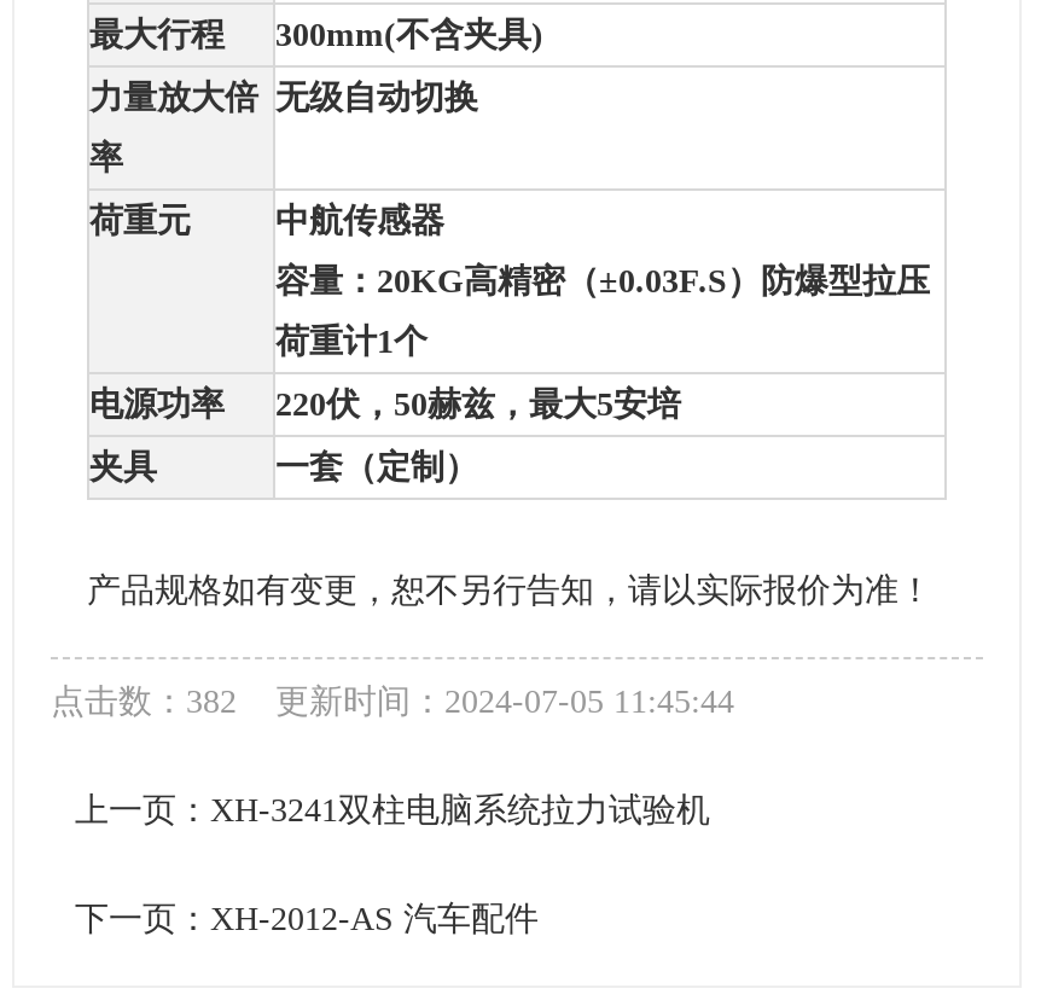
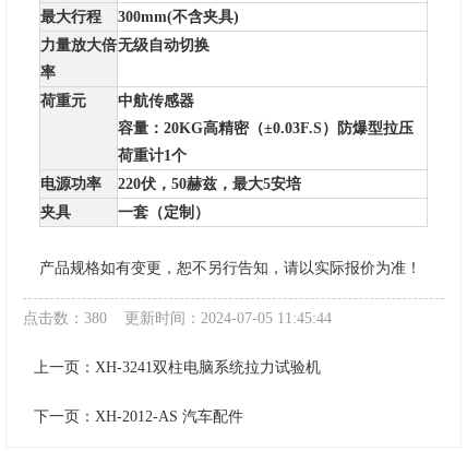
- 点击数：382 更新时间：2024-07-05 11:45:44
+ 点击数：380 更新时间：2024-07-05 11:45:44
